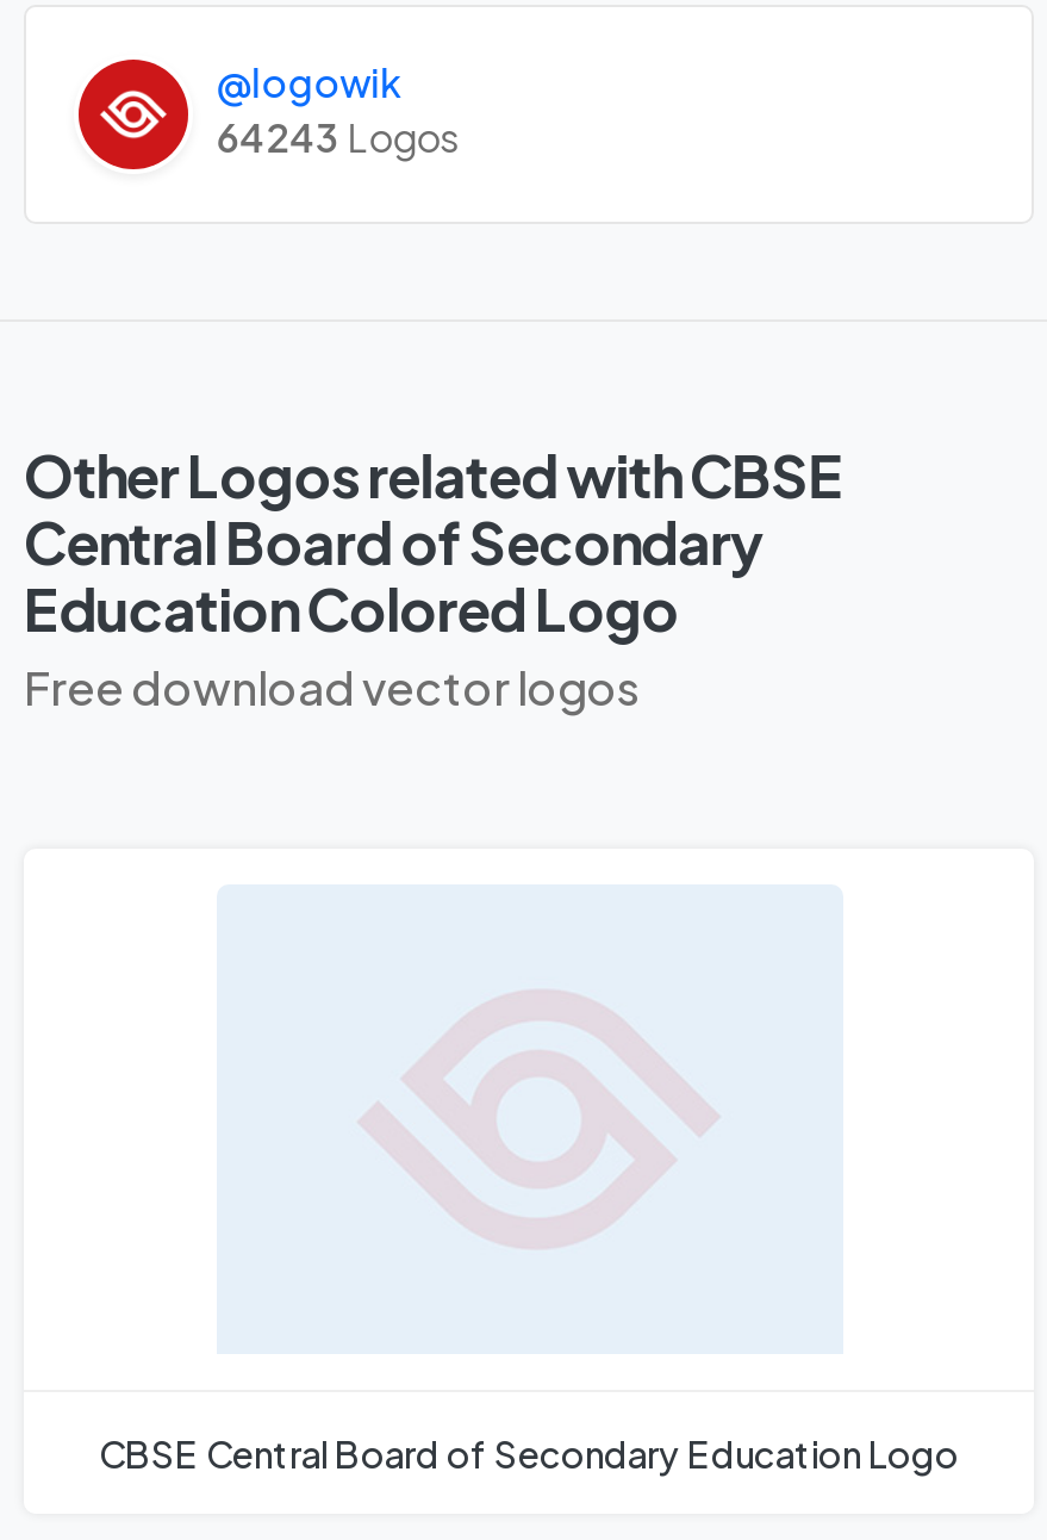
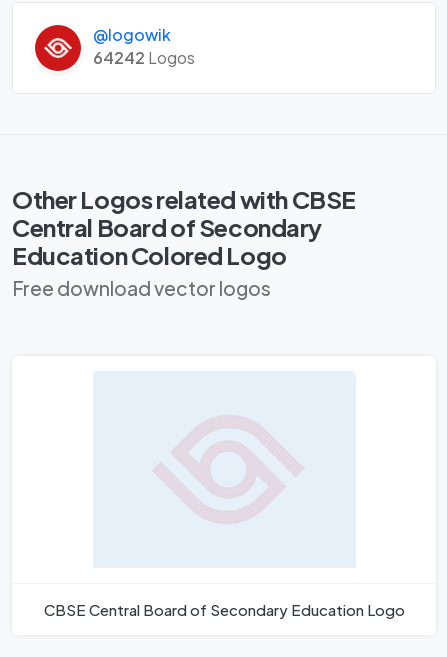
- 64243 Logos
+ 64242 Logos
